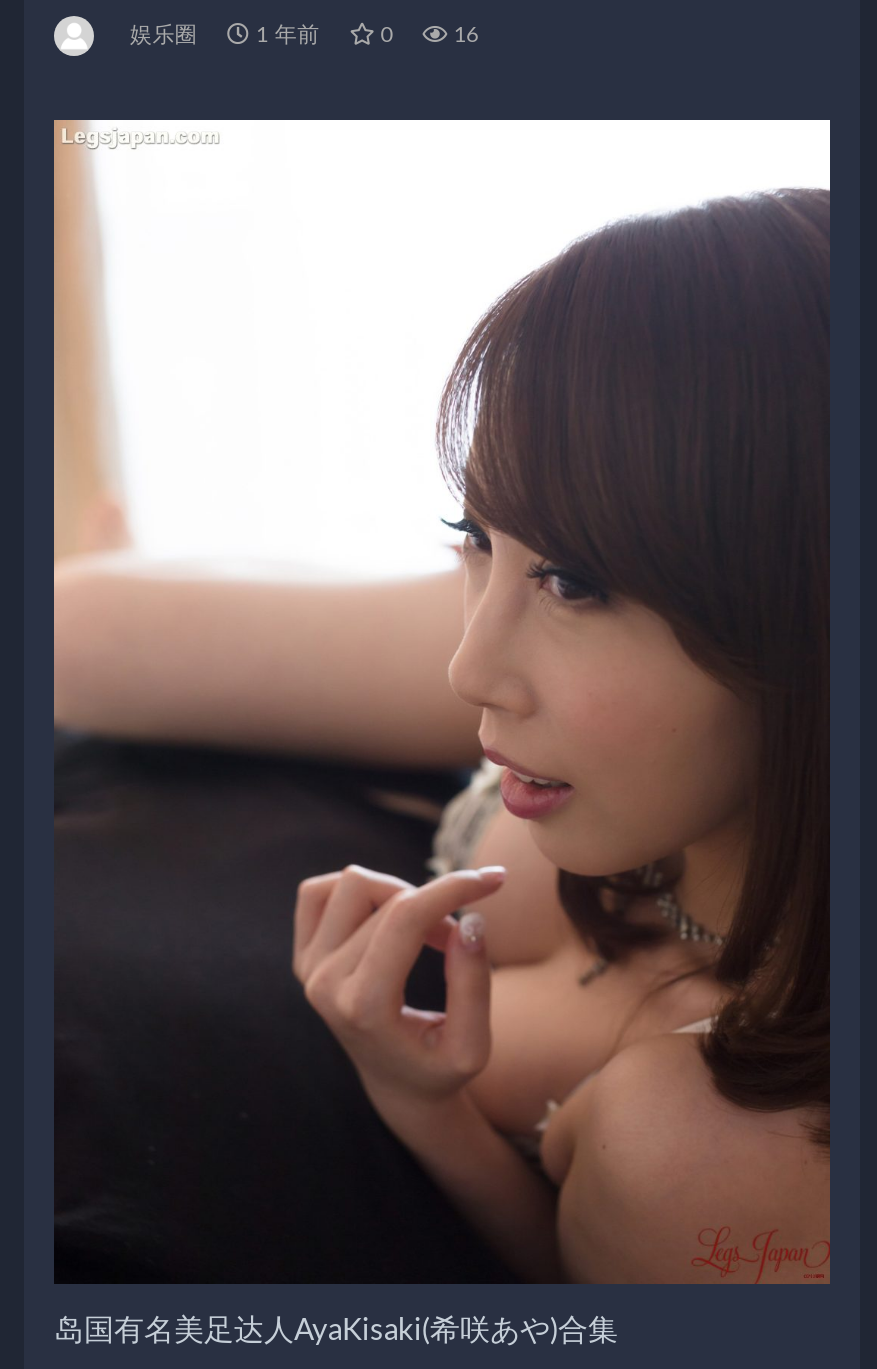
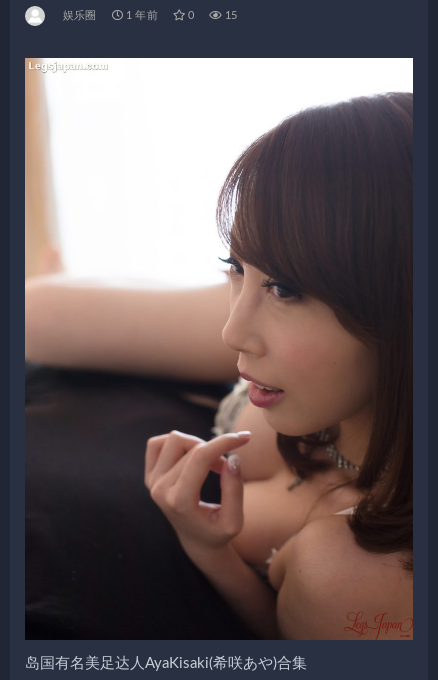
- 16
+ 15
